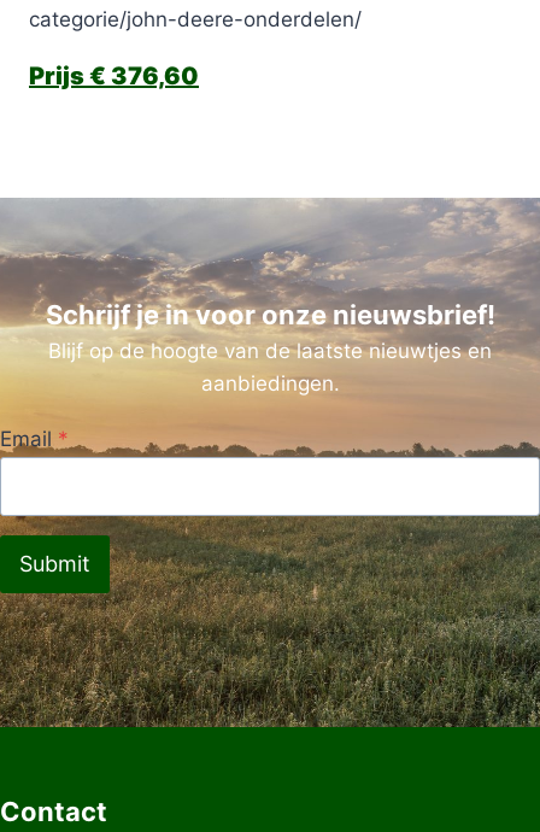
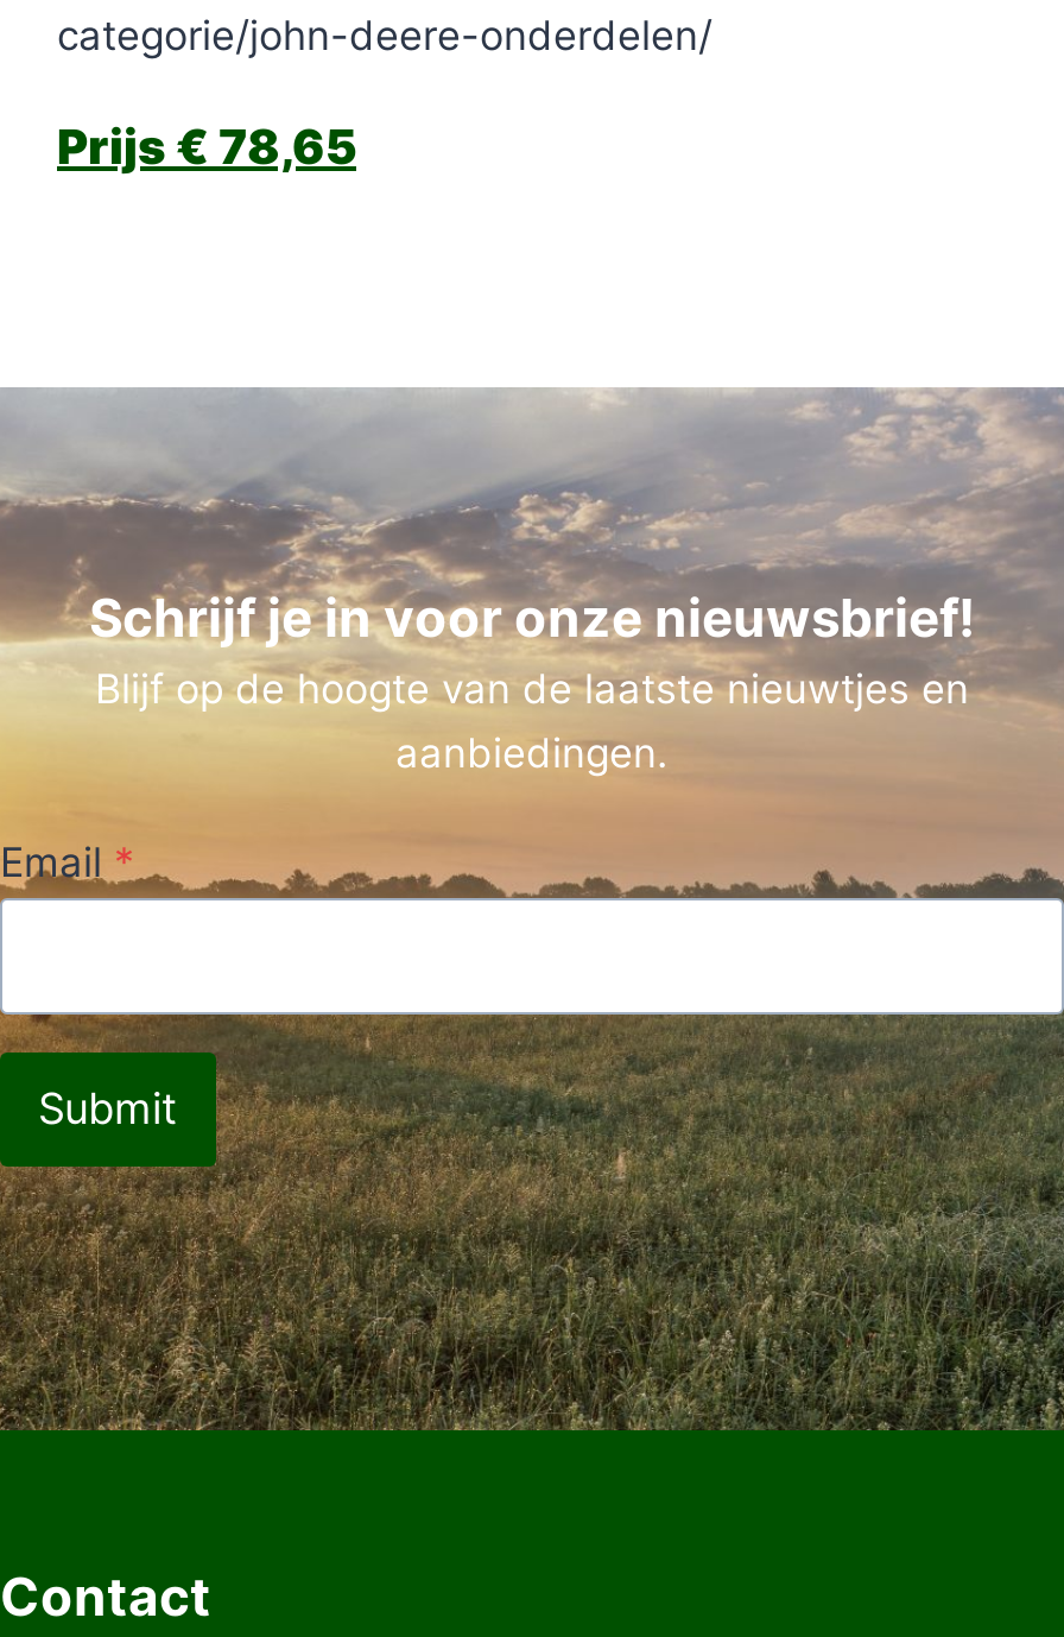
- €376,60
+ €78,65
